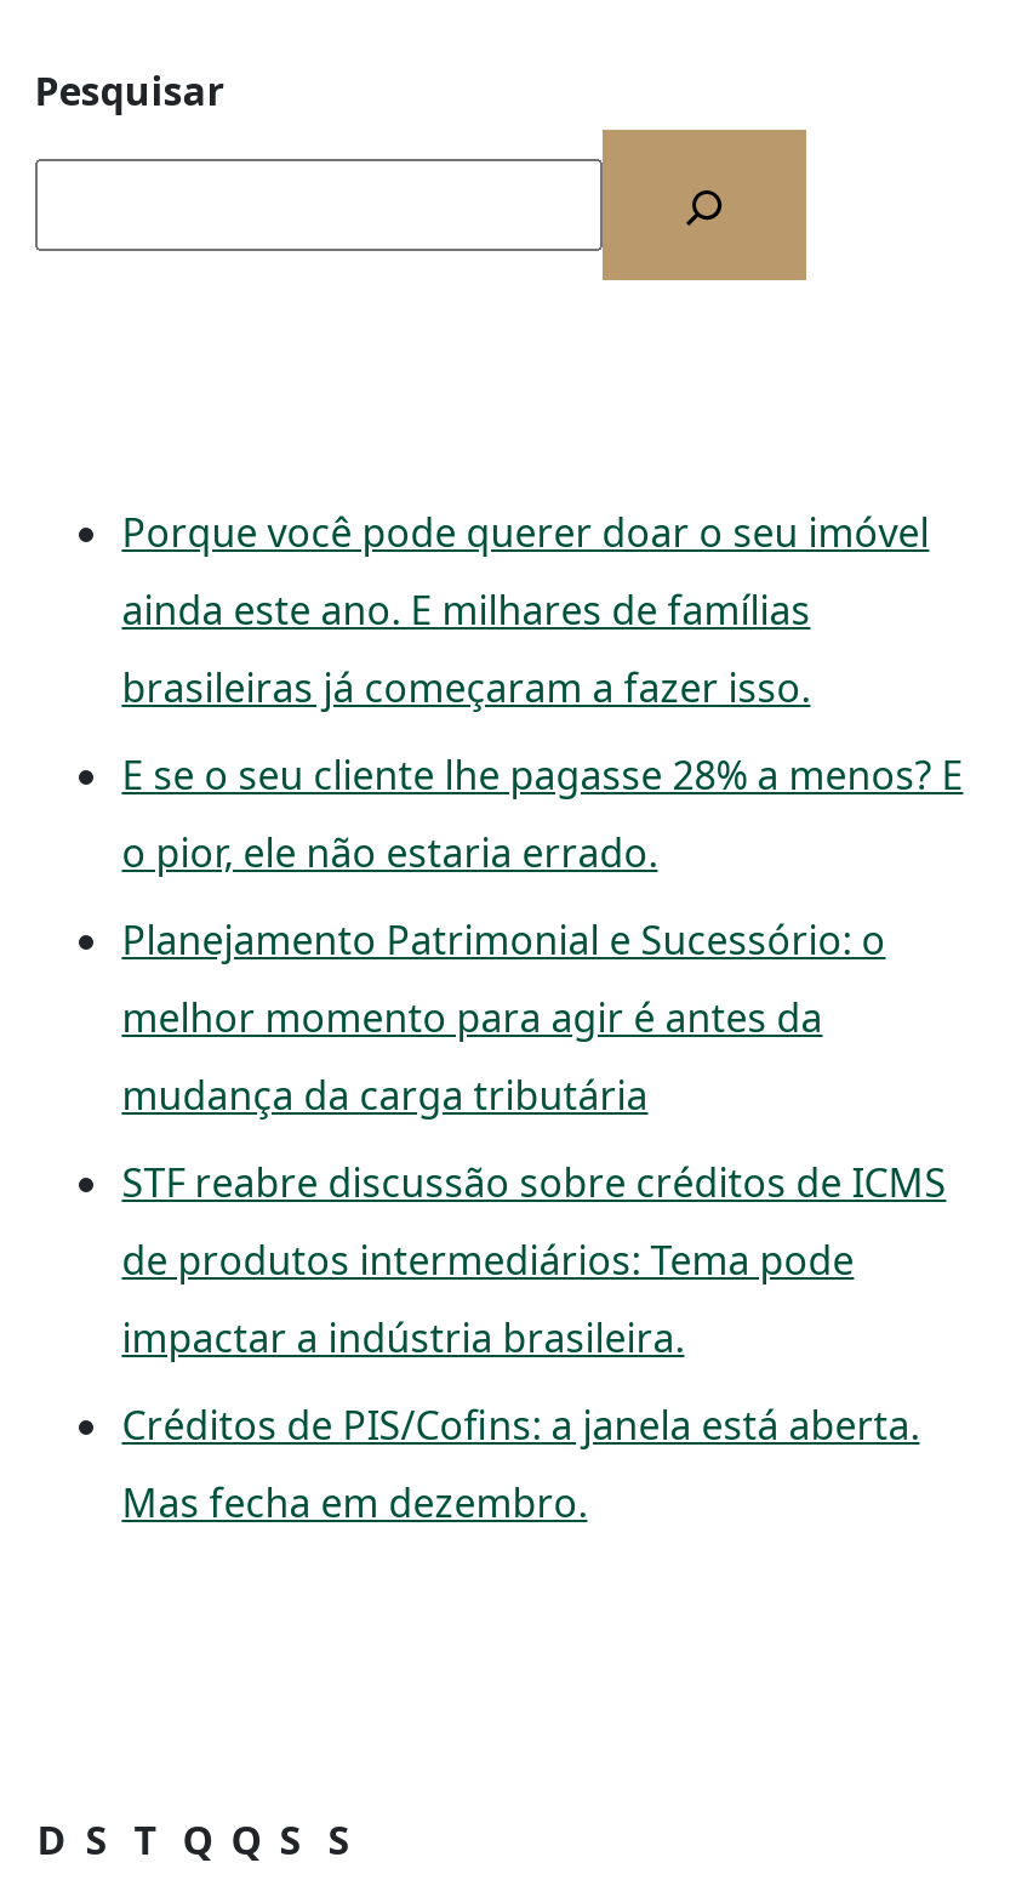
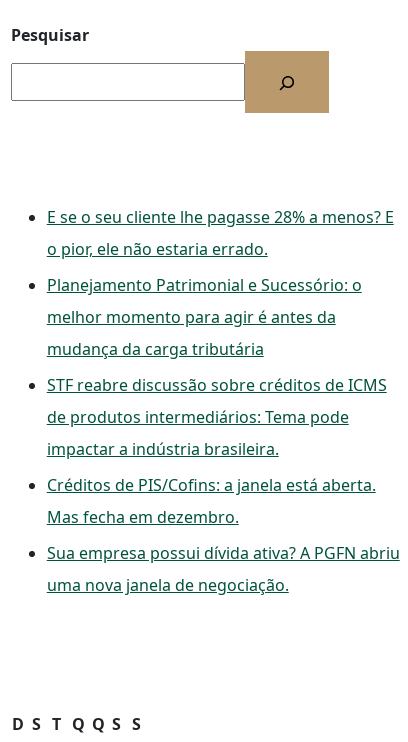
- Porque você pode querer doar o seu imóvel
- ainda este ano. E milhares de famílias
- brasileiras já começaram a fazer isso.

moved up: E se o seu cliente lhe pagasse 28% a menos? E | o pior, ele não estaria errado. | Planejamento Patrimonial e Sucessório: o | ... | Créditos de PIS/Cofins: a janela está aberta. | Mas fecha em dezembro.

+ Sua empresa possui dívida ativa? A PGFN abriu
+ uma nova janela de negociação.
